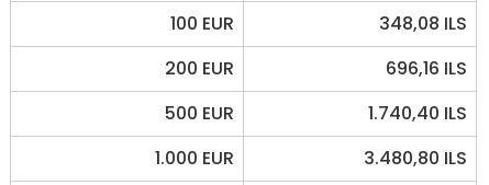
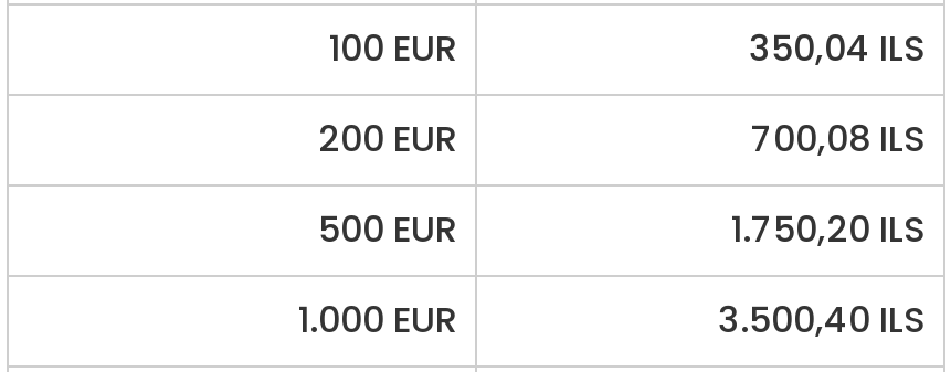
- 348,08 ILS
+ 350,04 ILS

- 696,16 ILS
+ 700,08 ILS

- 1.740,40 ILS
+ 1.750,20 ILS

- 3.480,80 ILS
+ 3.500,40 ILS
